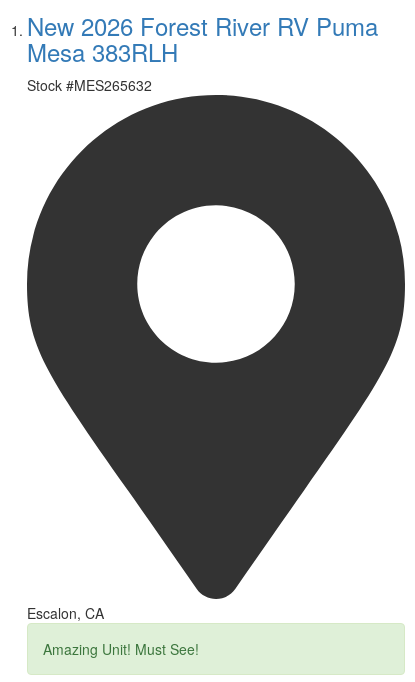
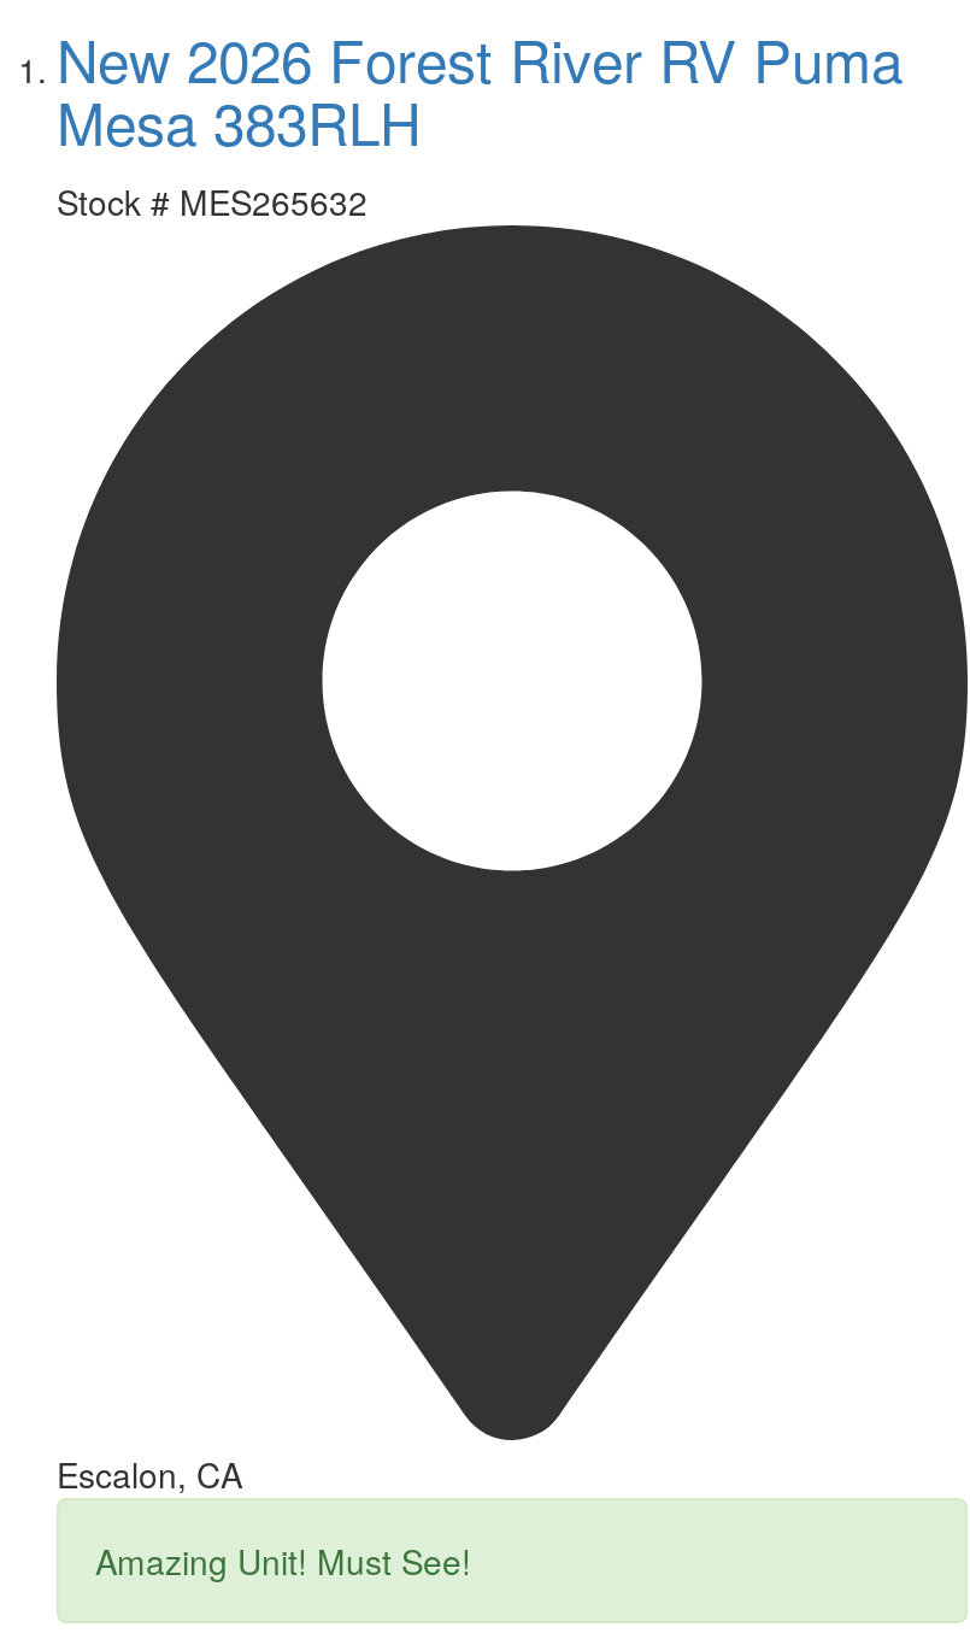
- Stock #MES265632
+ Stock # MES265632
